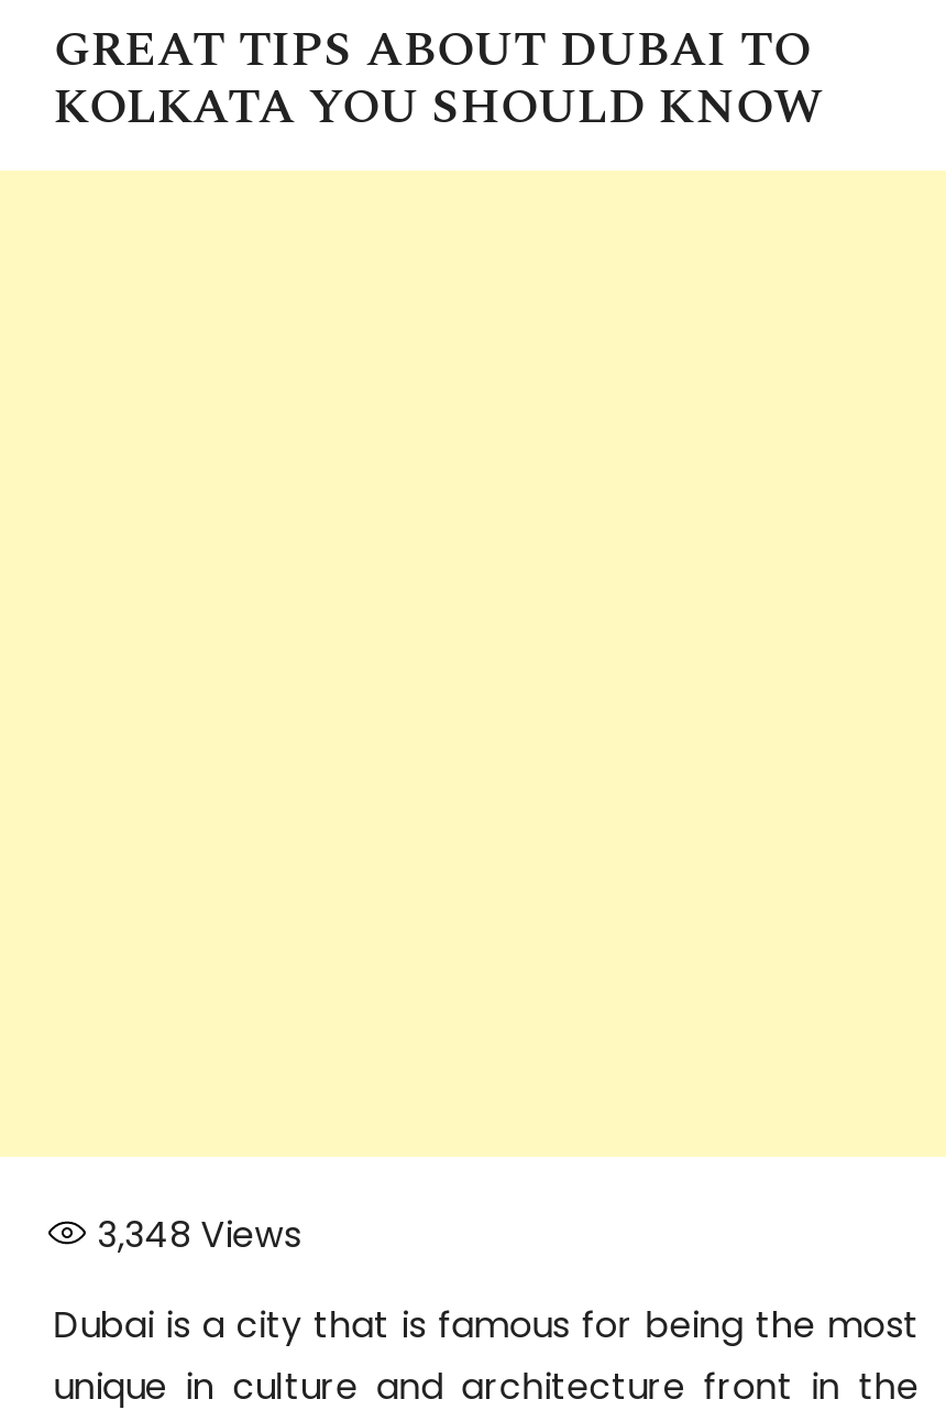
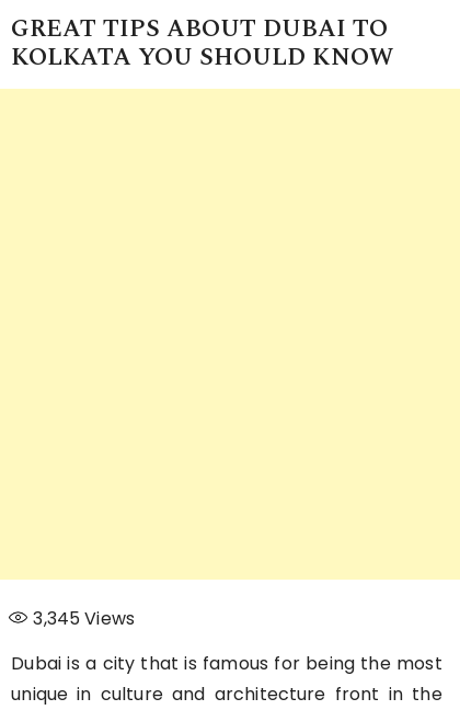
- 3,348 Views
+ 3,345 Views
